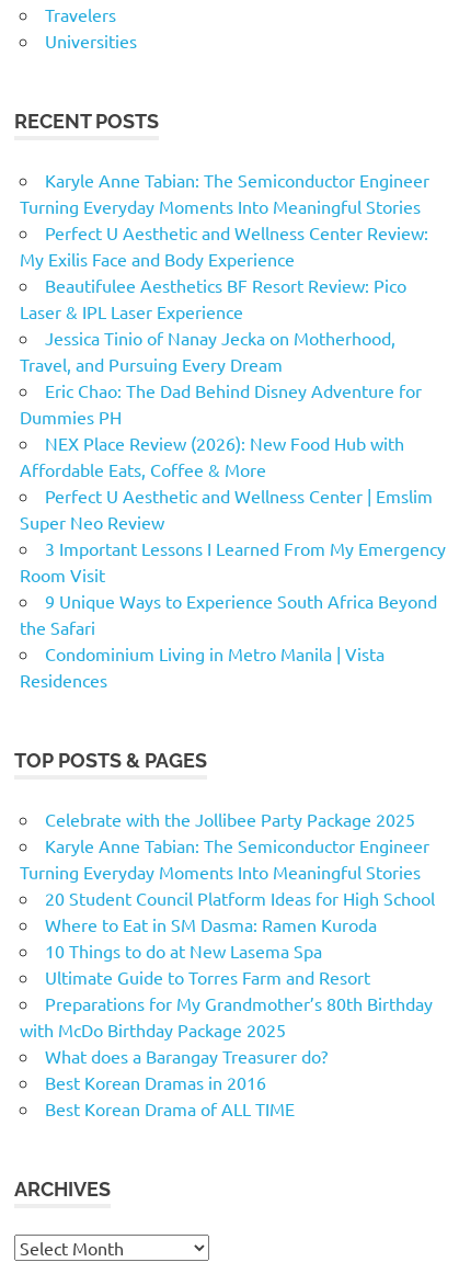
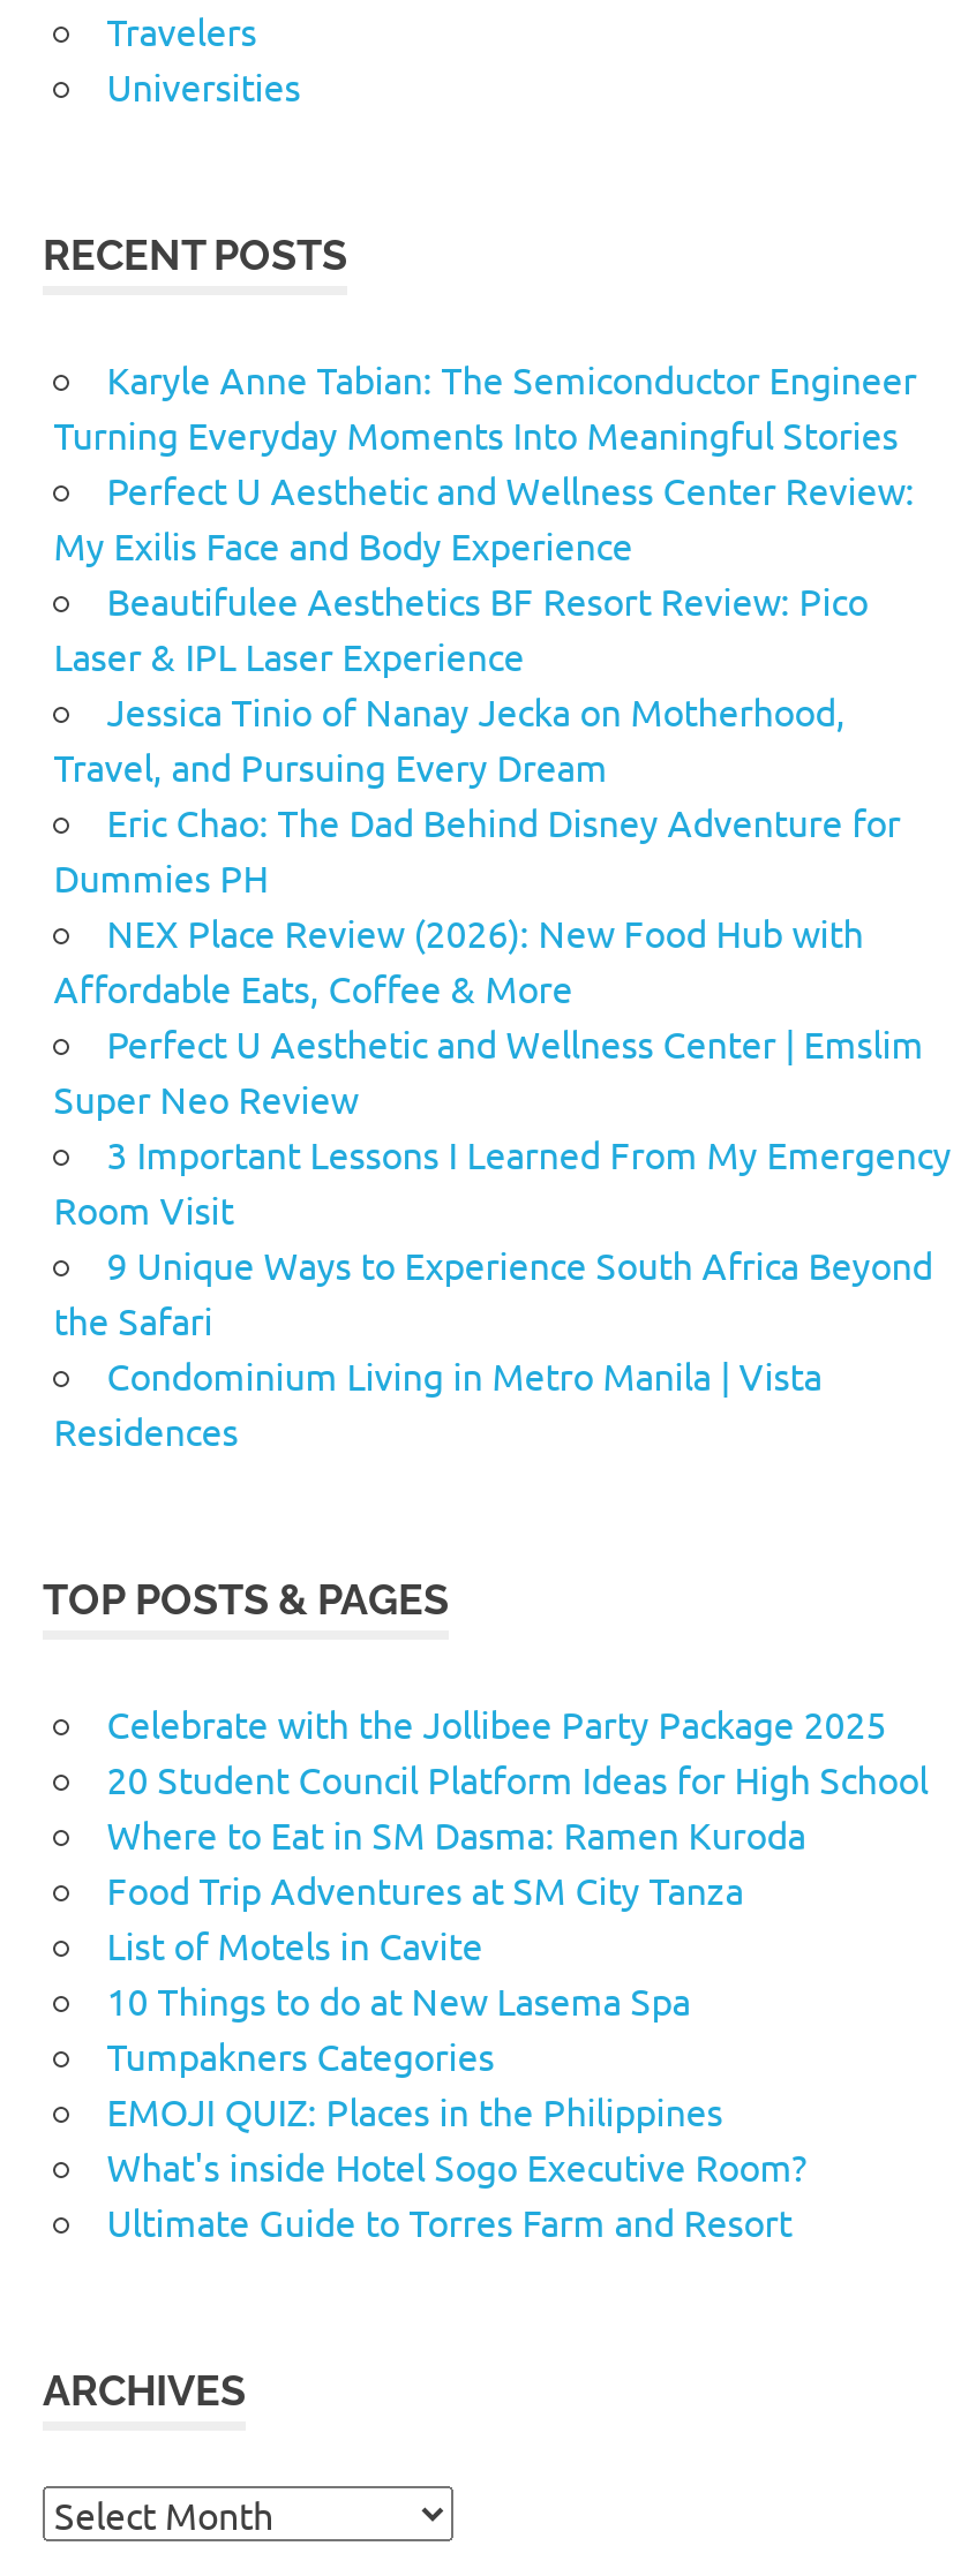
- Karyle Anne Tabian: The Semiconductor Engineer
- Turning Everyday Moments Into Meaningful Stories

+ Food Trip Adventures at SM City Tanza
+ List of Motels in Cavite

+ Tumpakners Categories
+ EMOJI QUIZ: Places in the Philippines
+ What's inside Hotel Sogo Executive Room?

moved down: Ultimate Guide to Torres Farm and Resort

- Preparations for My Grandmother’s 80th Birthday
- with McDo Birthday Package 2025
- What does a Barangay Treasurer do?
- Best Korean Dramas in 2016
- Best Korean Drama of ALL TIME
